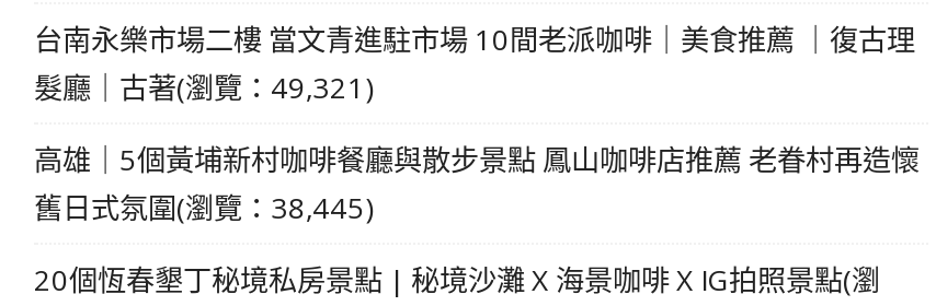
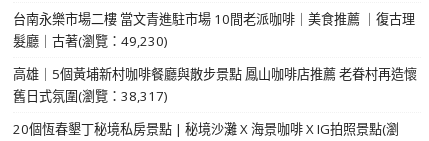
- 髮廳｜古著(瀏覽：49,321)
+ 髮廳｜古著(瀏覽：49,230)

- 舊日式氛圍(瀏覽：38,445)
+ 舊日式氛圍(瀏覽：38,317)
